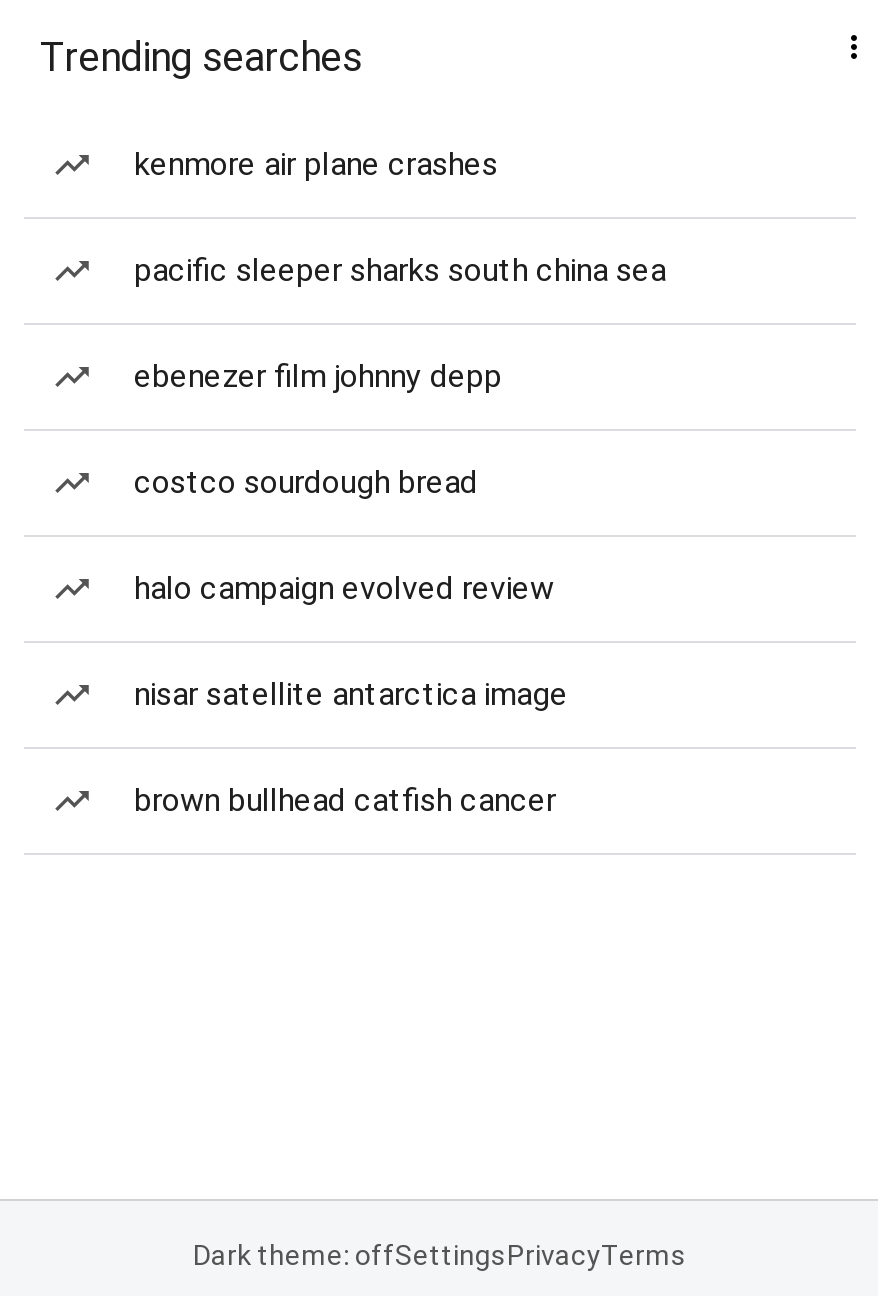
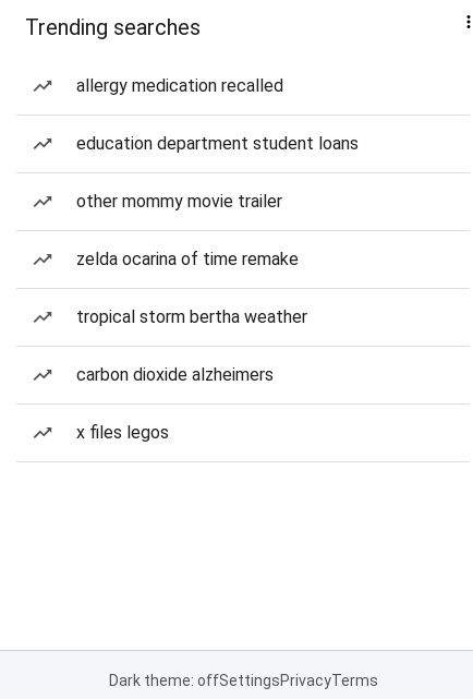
- kenmore air plane crashes
+ allergy medication recalled

- pacific sleeper sharks south china sea
+ education department student loans

- ebenezer film johnny depp
+ other mommy movie trailer

- costco sourdough bread
+ zelda ocarina of time remake

- halo campaign evolved review
+ tropical storm bertha weather

- nisar satellite antarctica image
+ carbon dioxide alzheimers

- brown bullhead catfish cancer
+ x files legos
